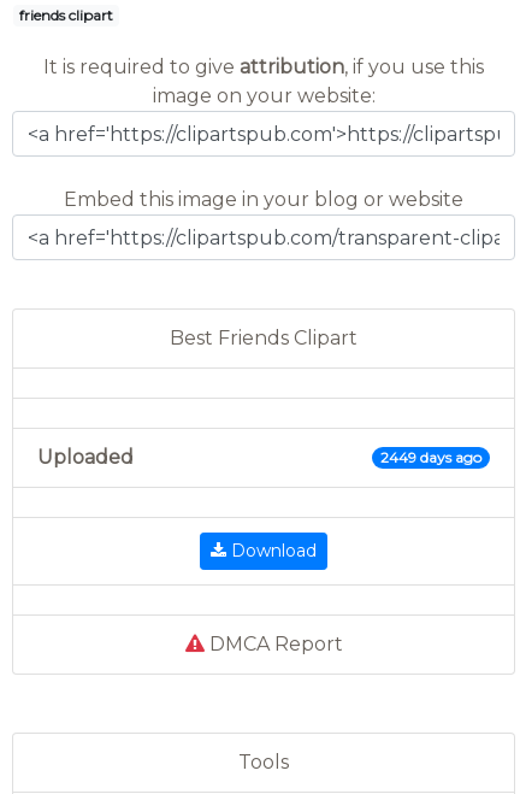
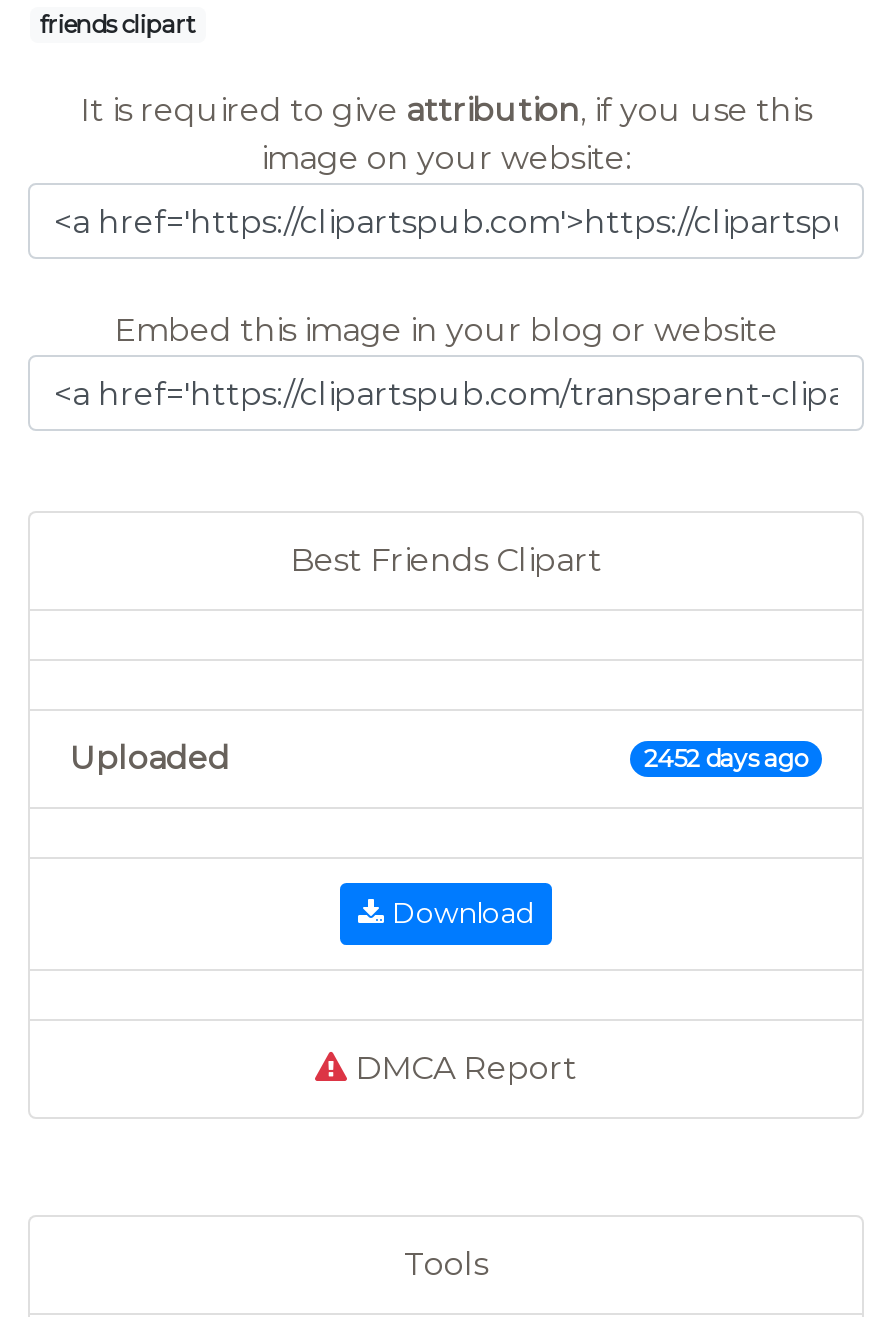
- 2449 days ago
+ 2452 days ago
